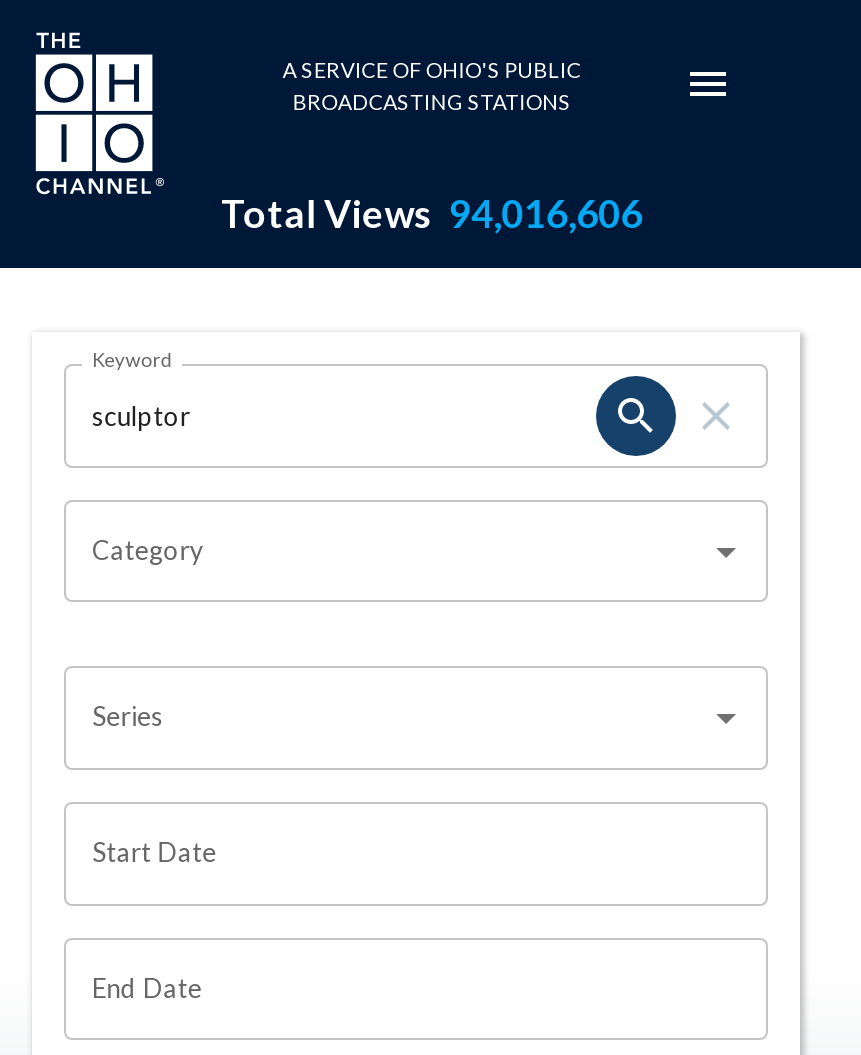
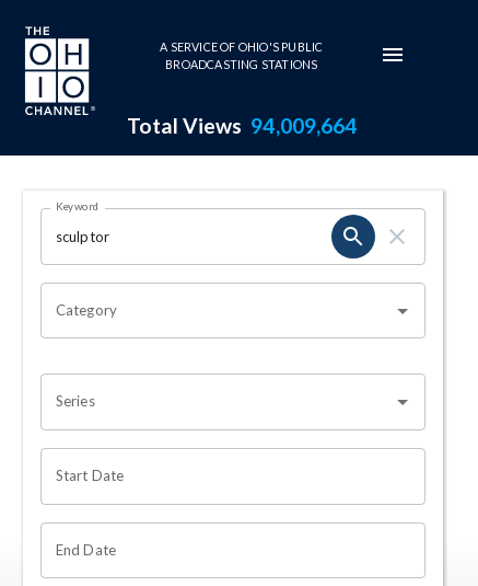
- Total Views 94,016,606
+ Total Views 94,009,664
